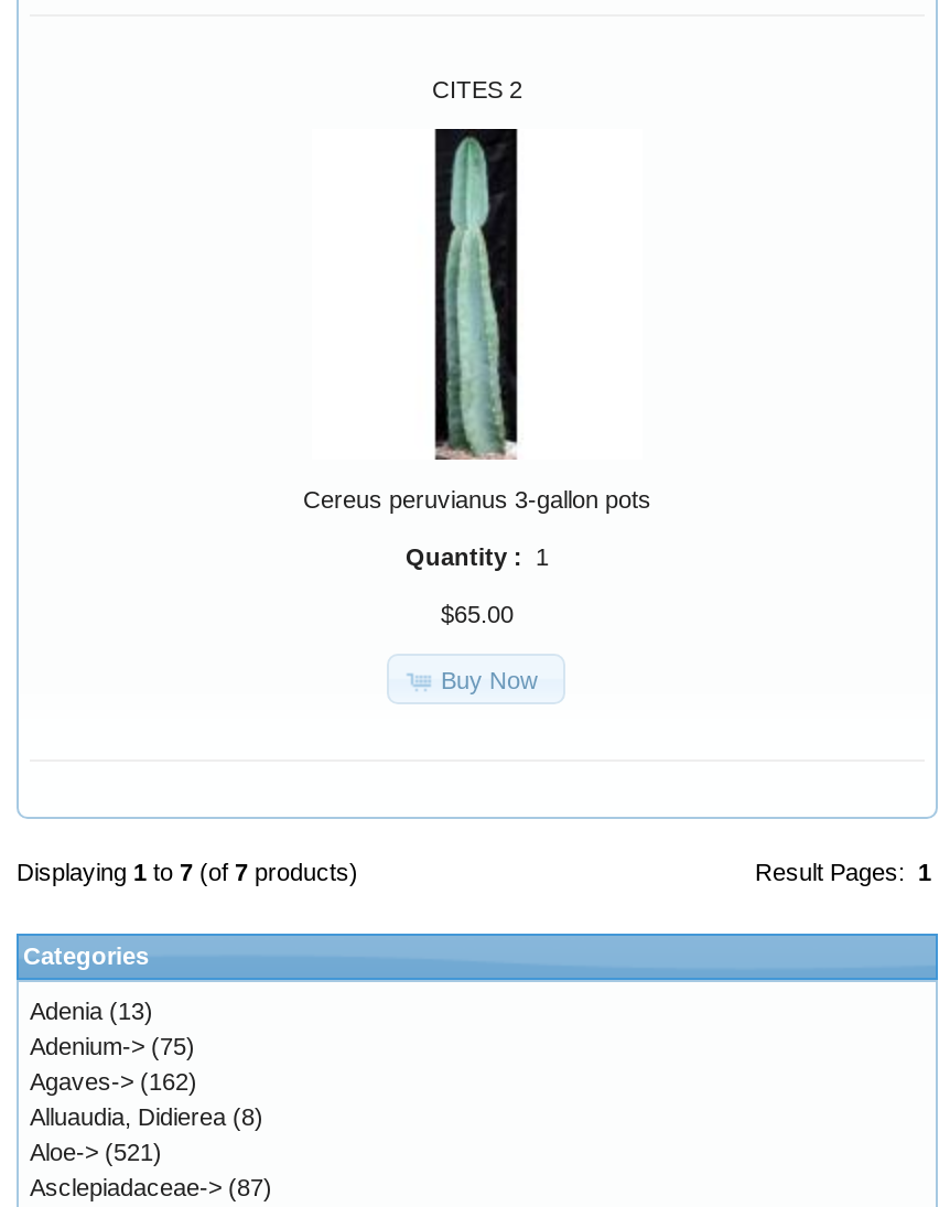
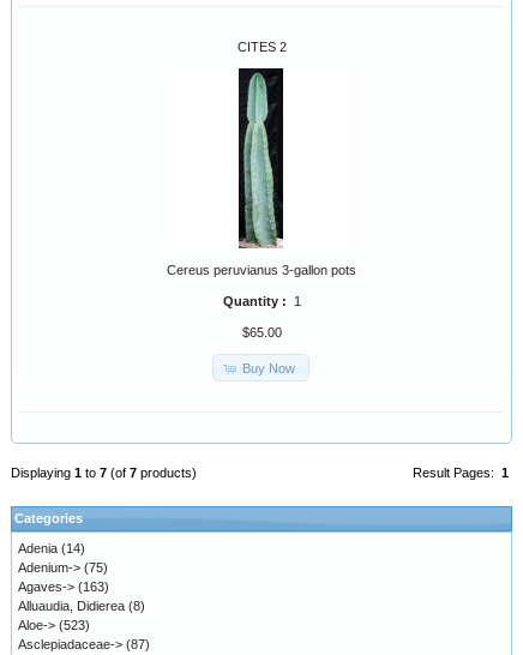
- Adenia (13)
+ Adenia (14)

- Agaves-> (162)
+ Agaves-> (163)

- Aloe-> (521)
+ Aloe-> (523)
